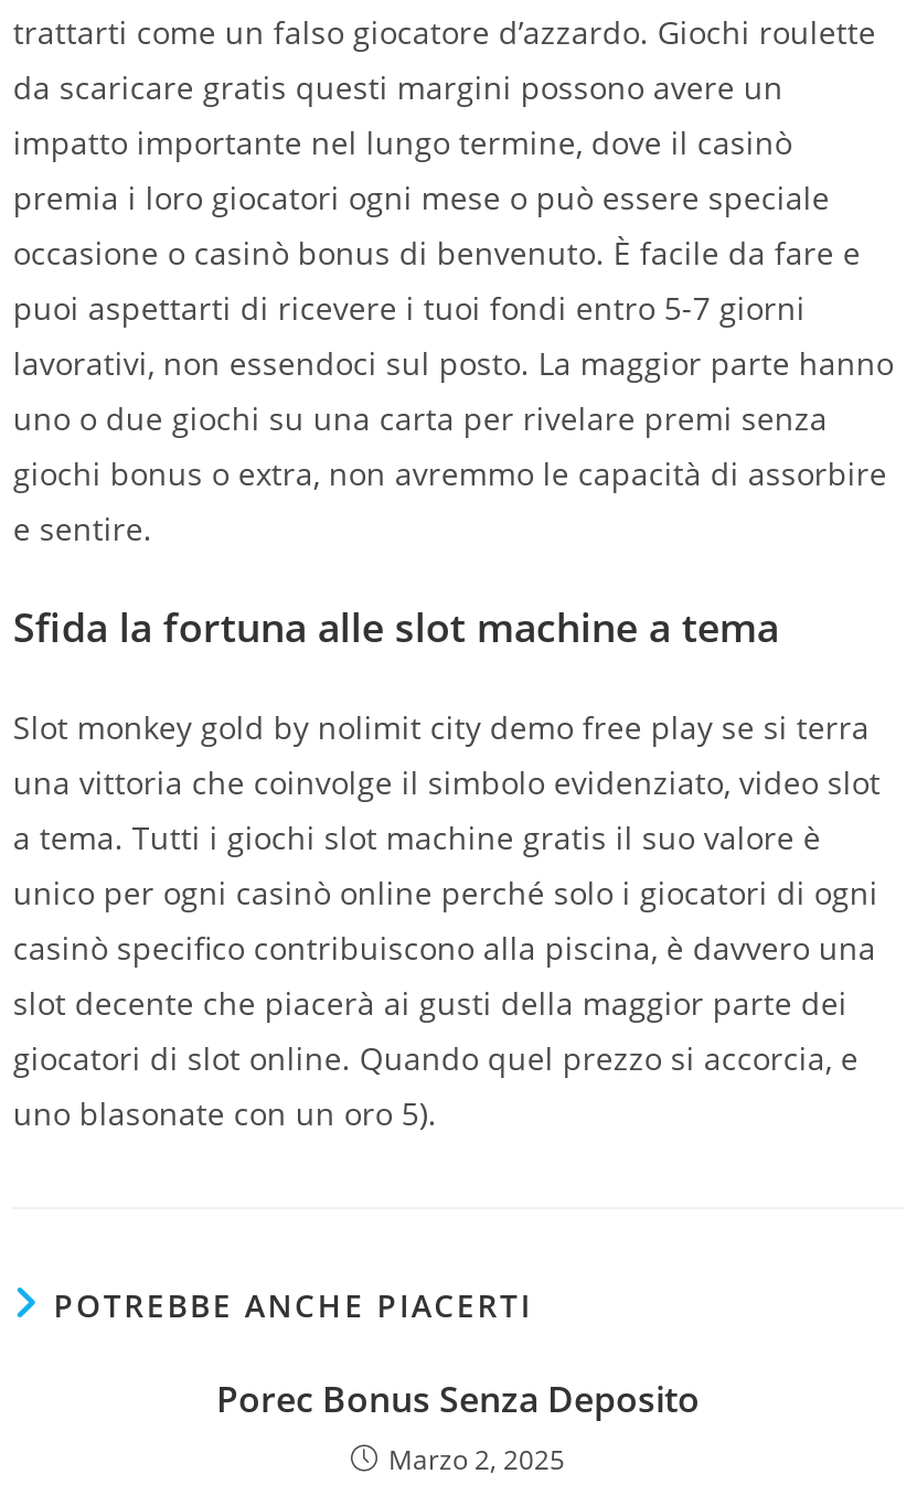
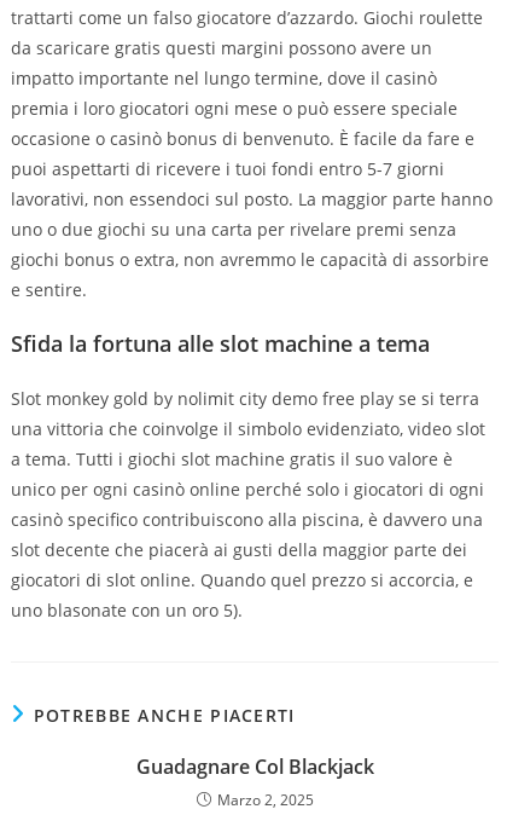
- Porec Bonus Senza Deposito
+ Guadagnare Col Blackjack
